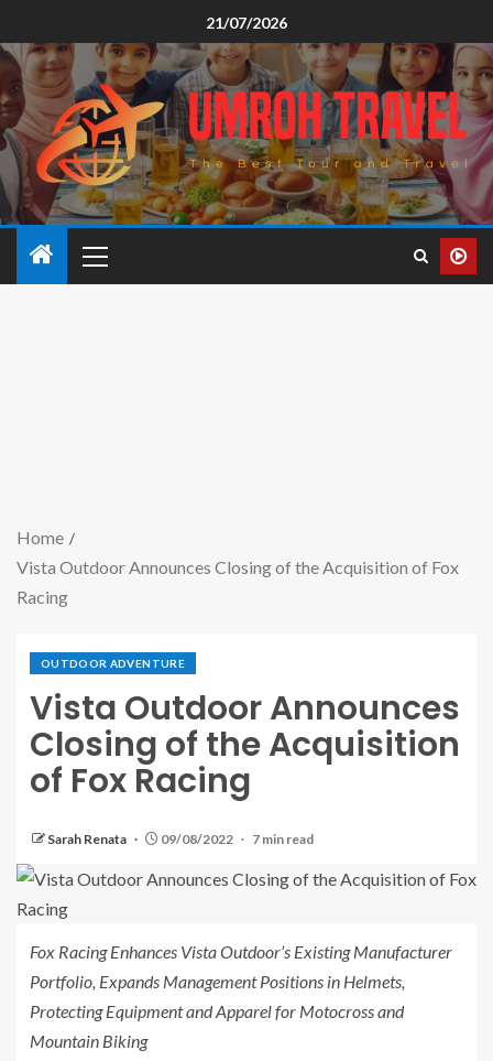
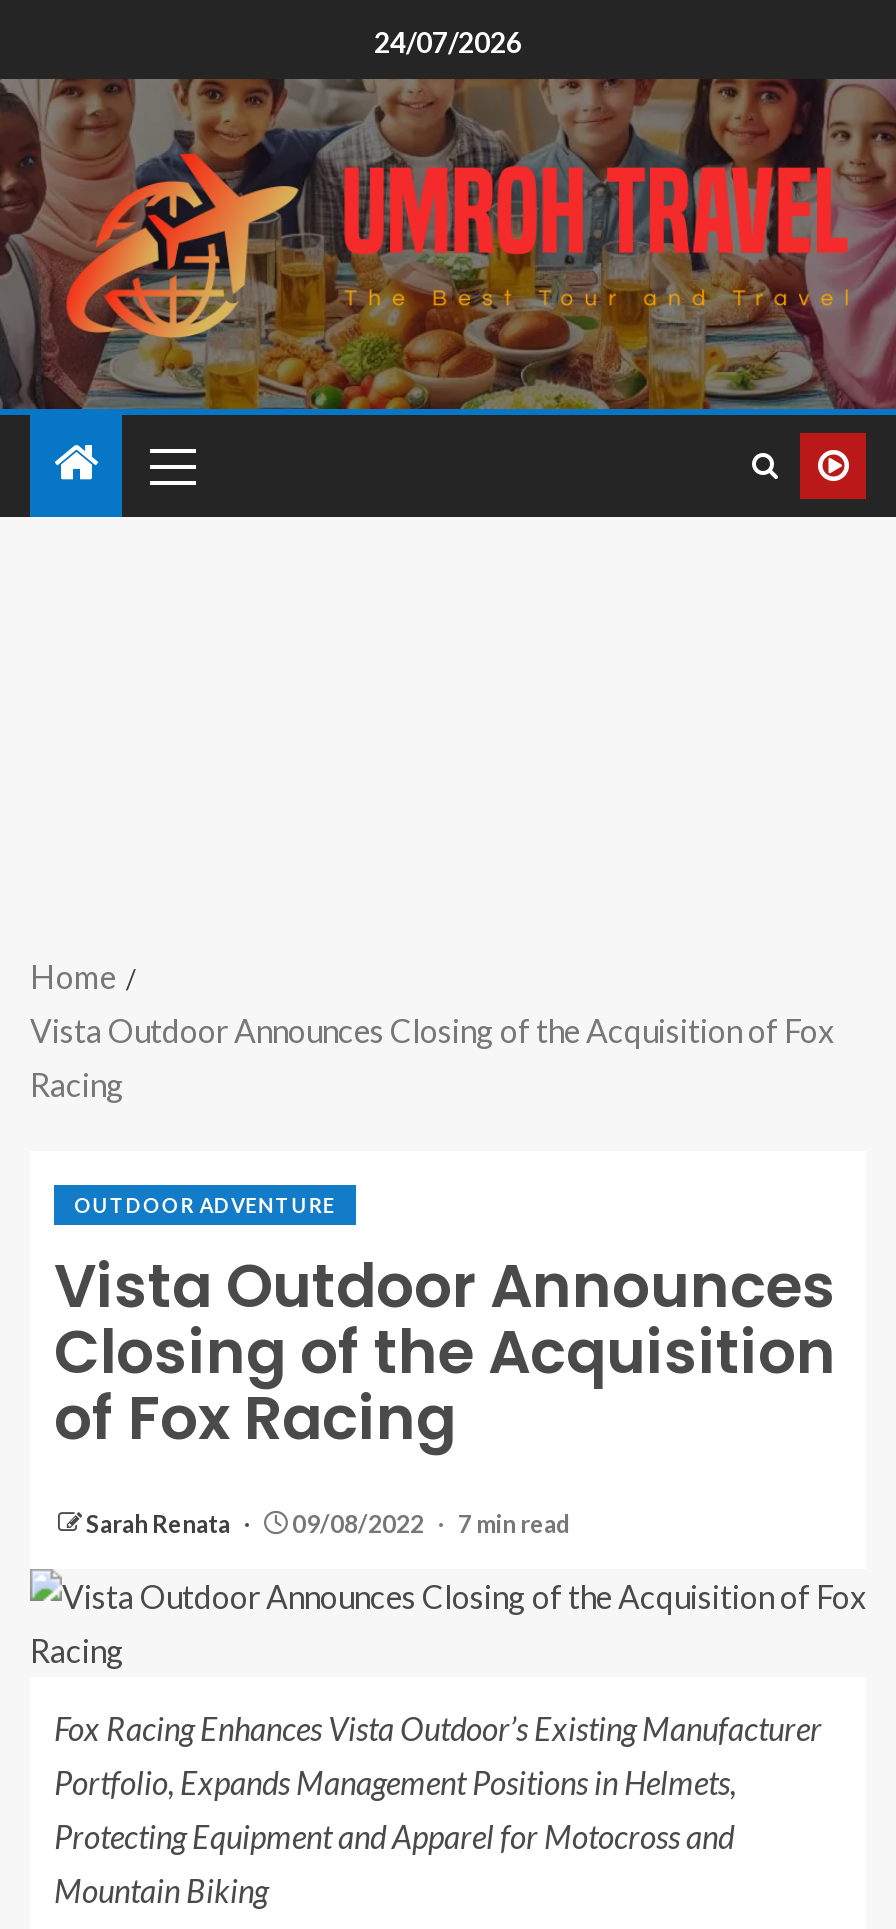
- 21/07/2026
+ 24/07/2026
